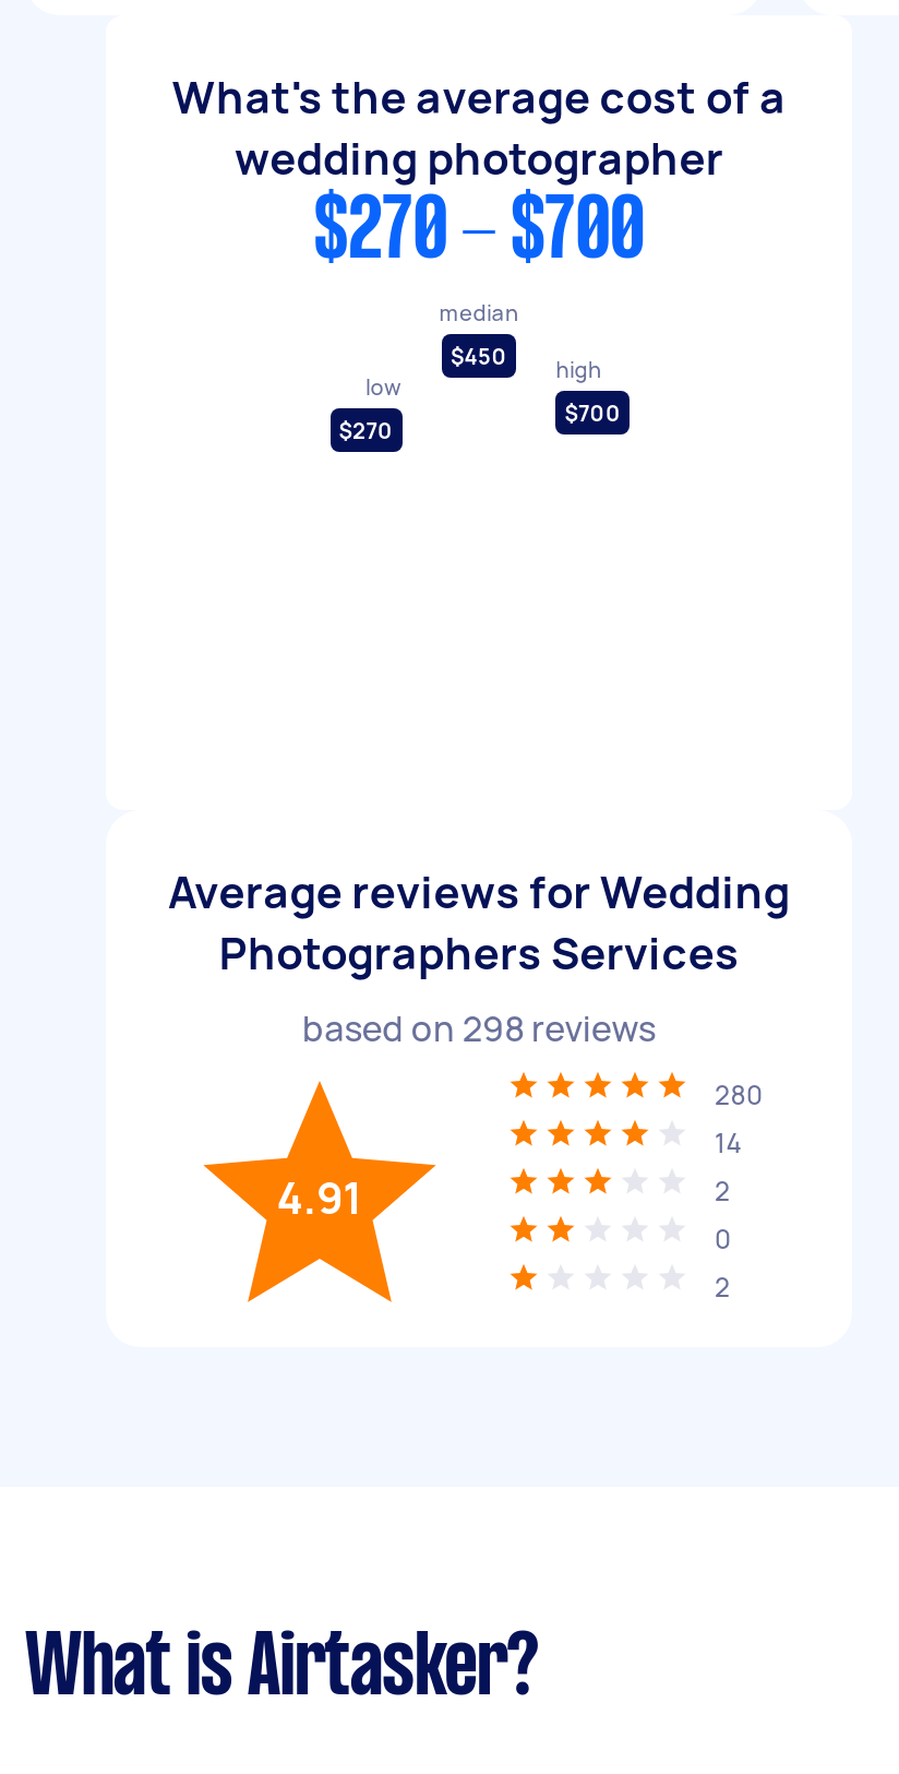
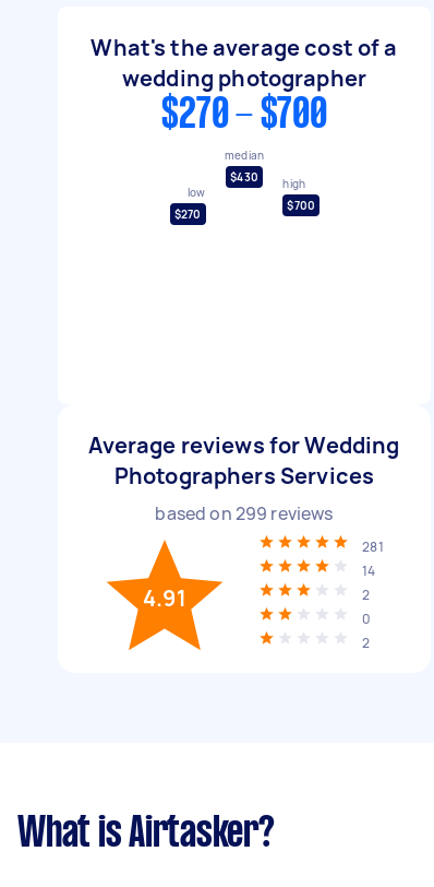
- $450 high
+ $430 high

- based on 298 reviews
+ based on 299 reviews

- 280
+ 281
